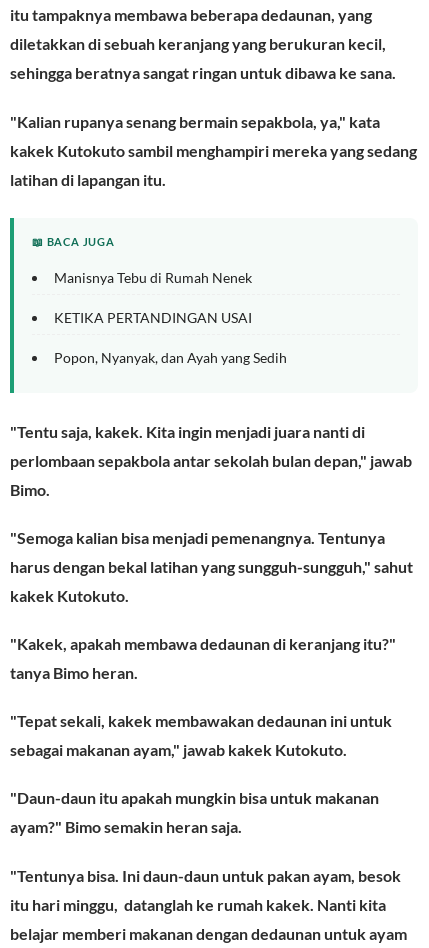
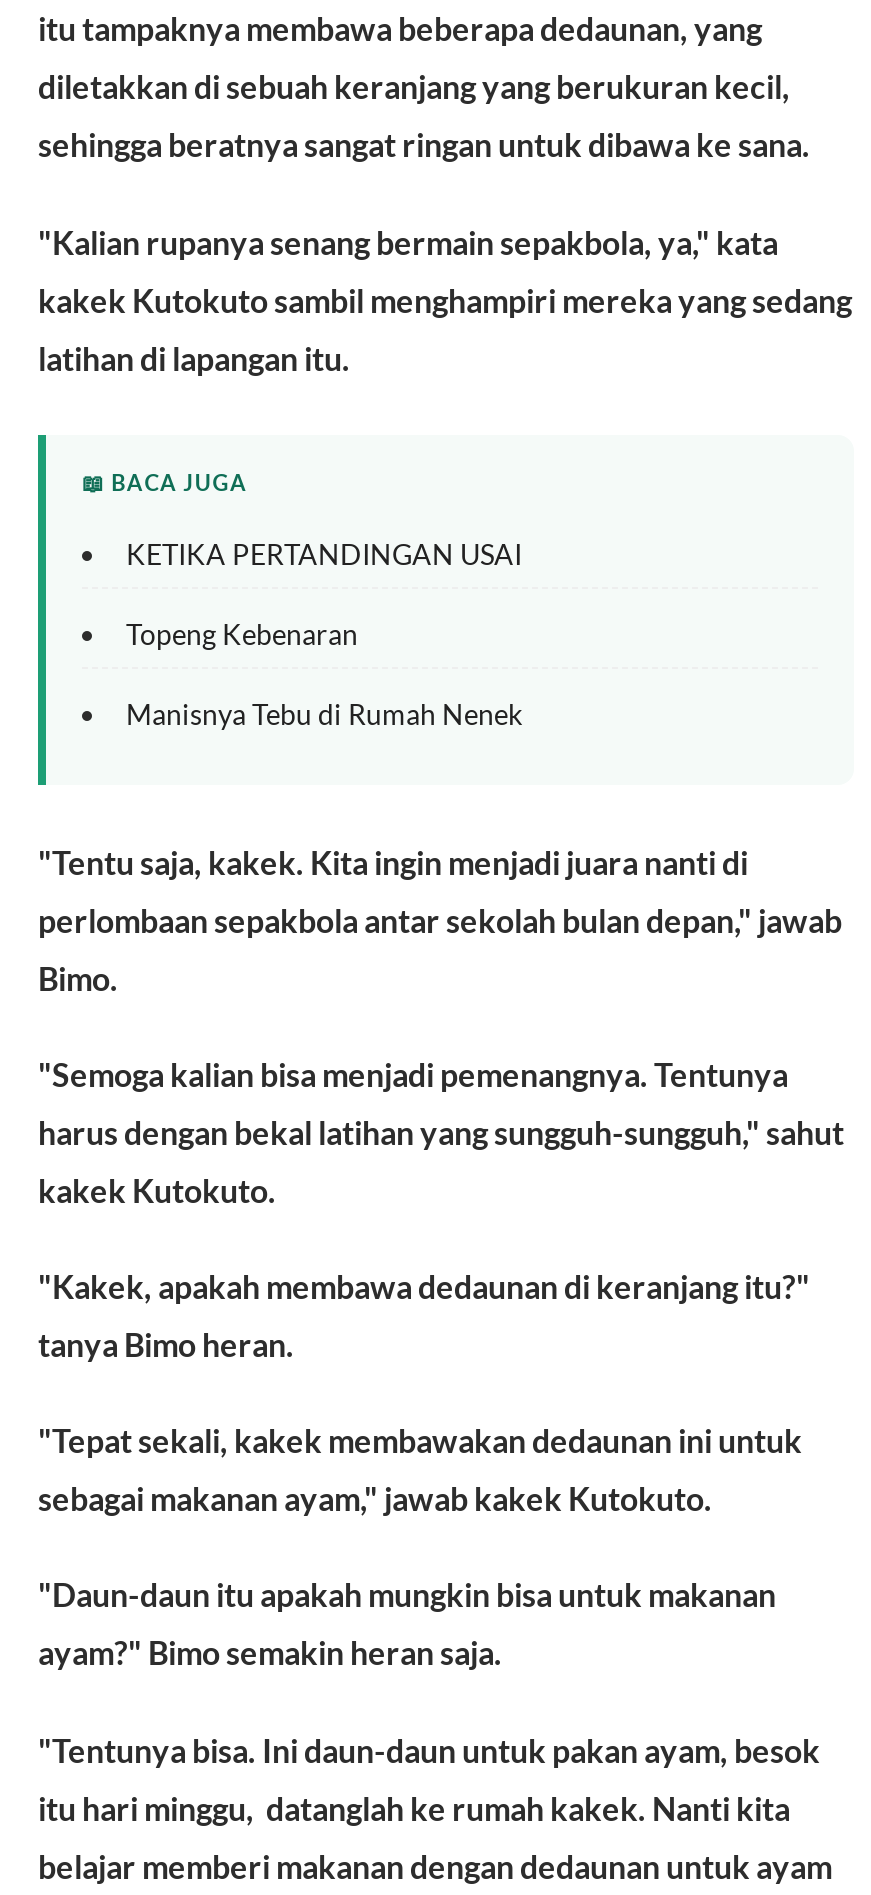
+ Topeng Kebenaran

moved down: Manisnya Tebu di Rumah Nenek

moved up: KETIKA PERTANDINGAN USAI

- Popon, Nyanyak, dan Ayah yang Sedih
